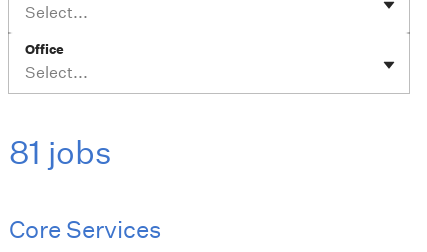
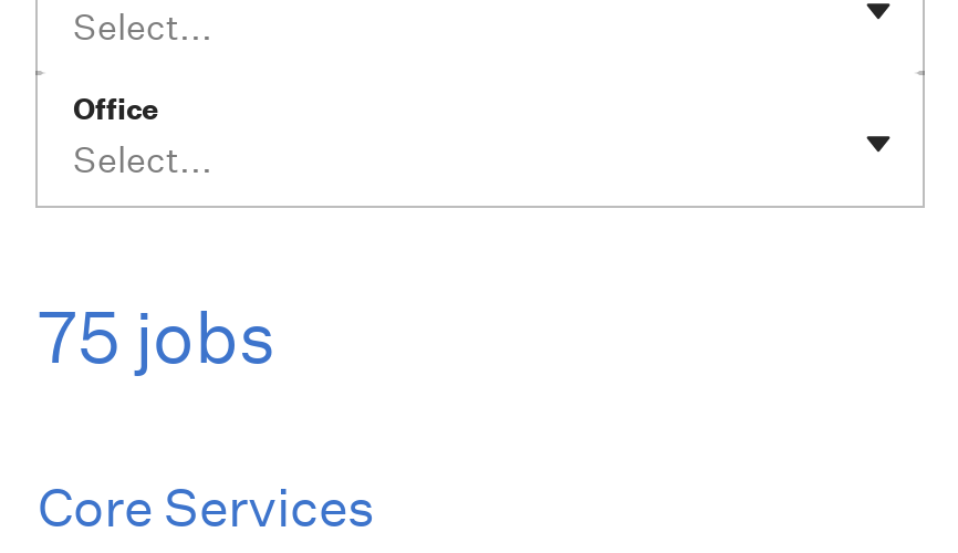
- 81 jobs
+ 75 jobs
